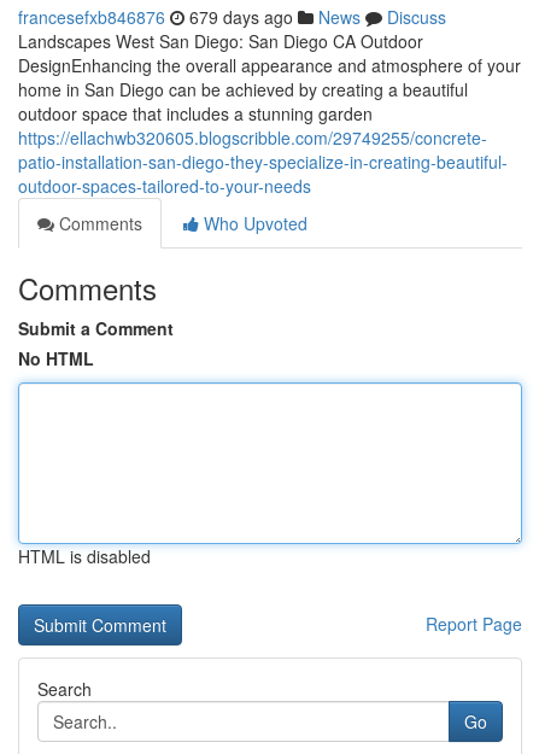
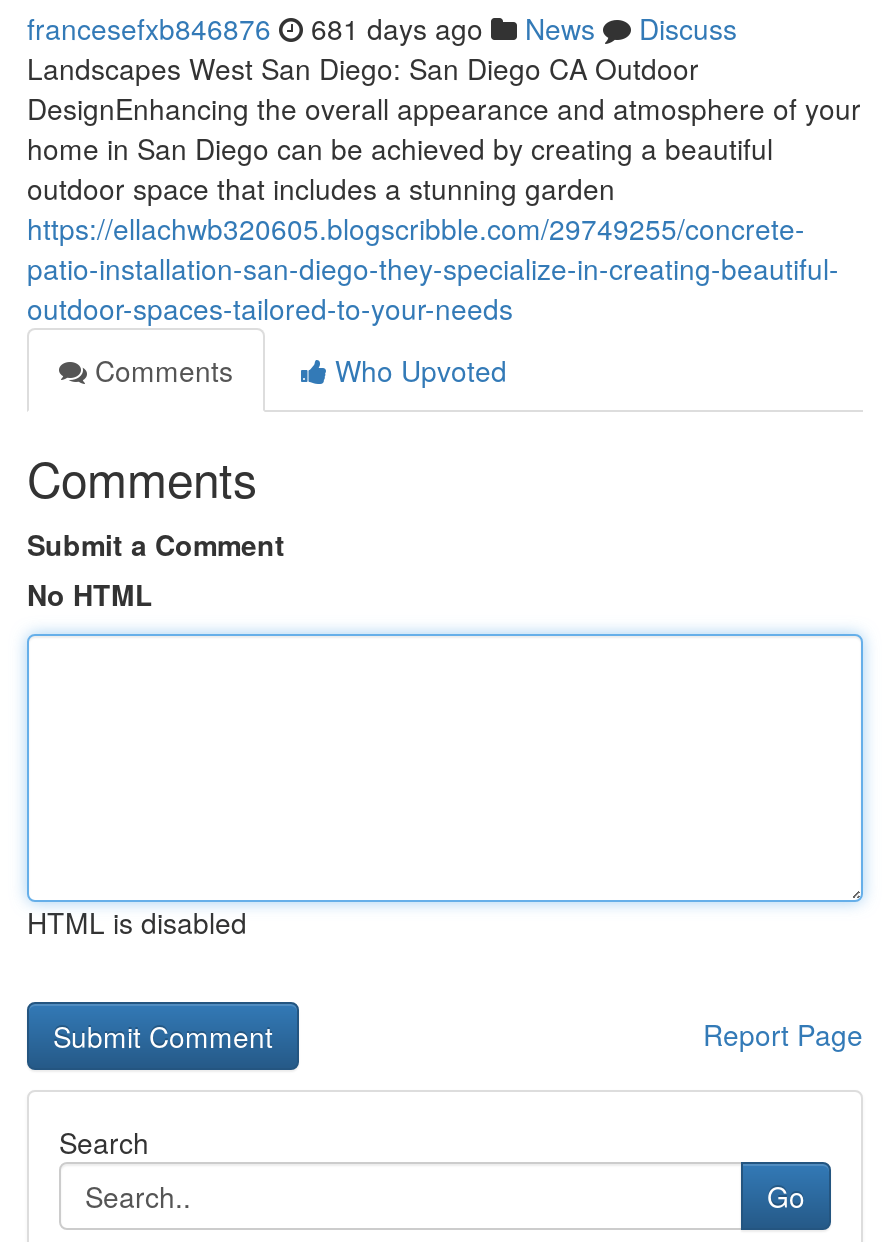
- francesefxb846876 679 days ago News Discuss
+ francesefxb846876 681 days ago News Discuss
